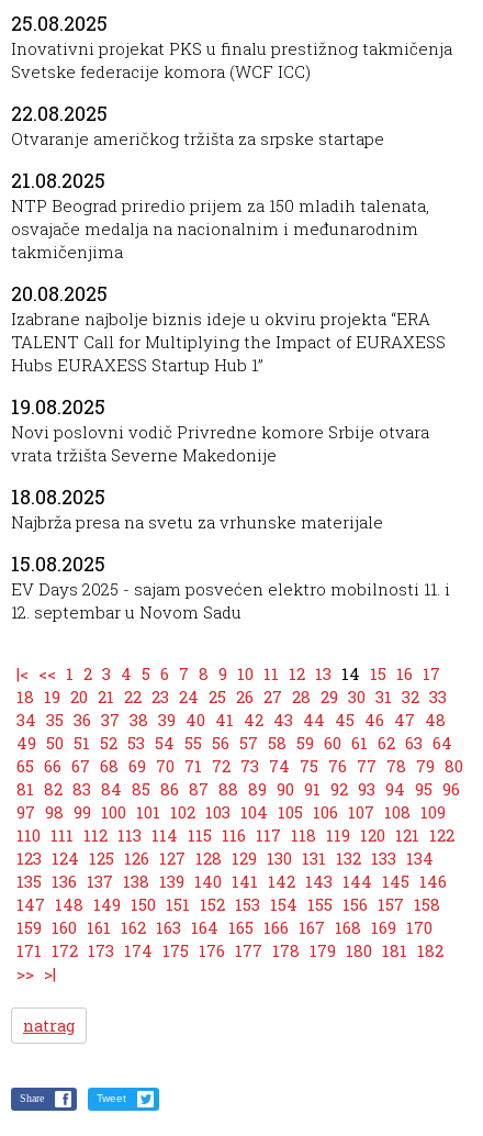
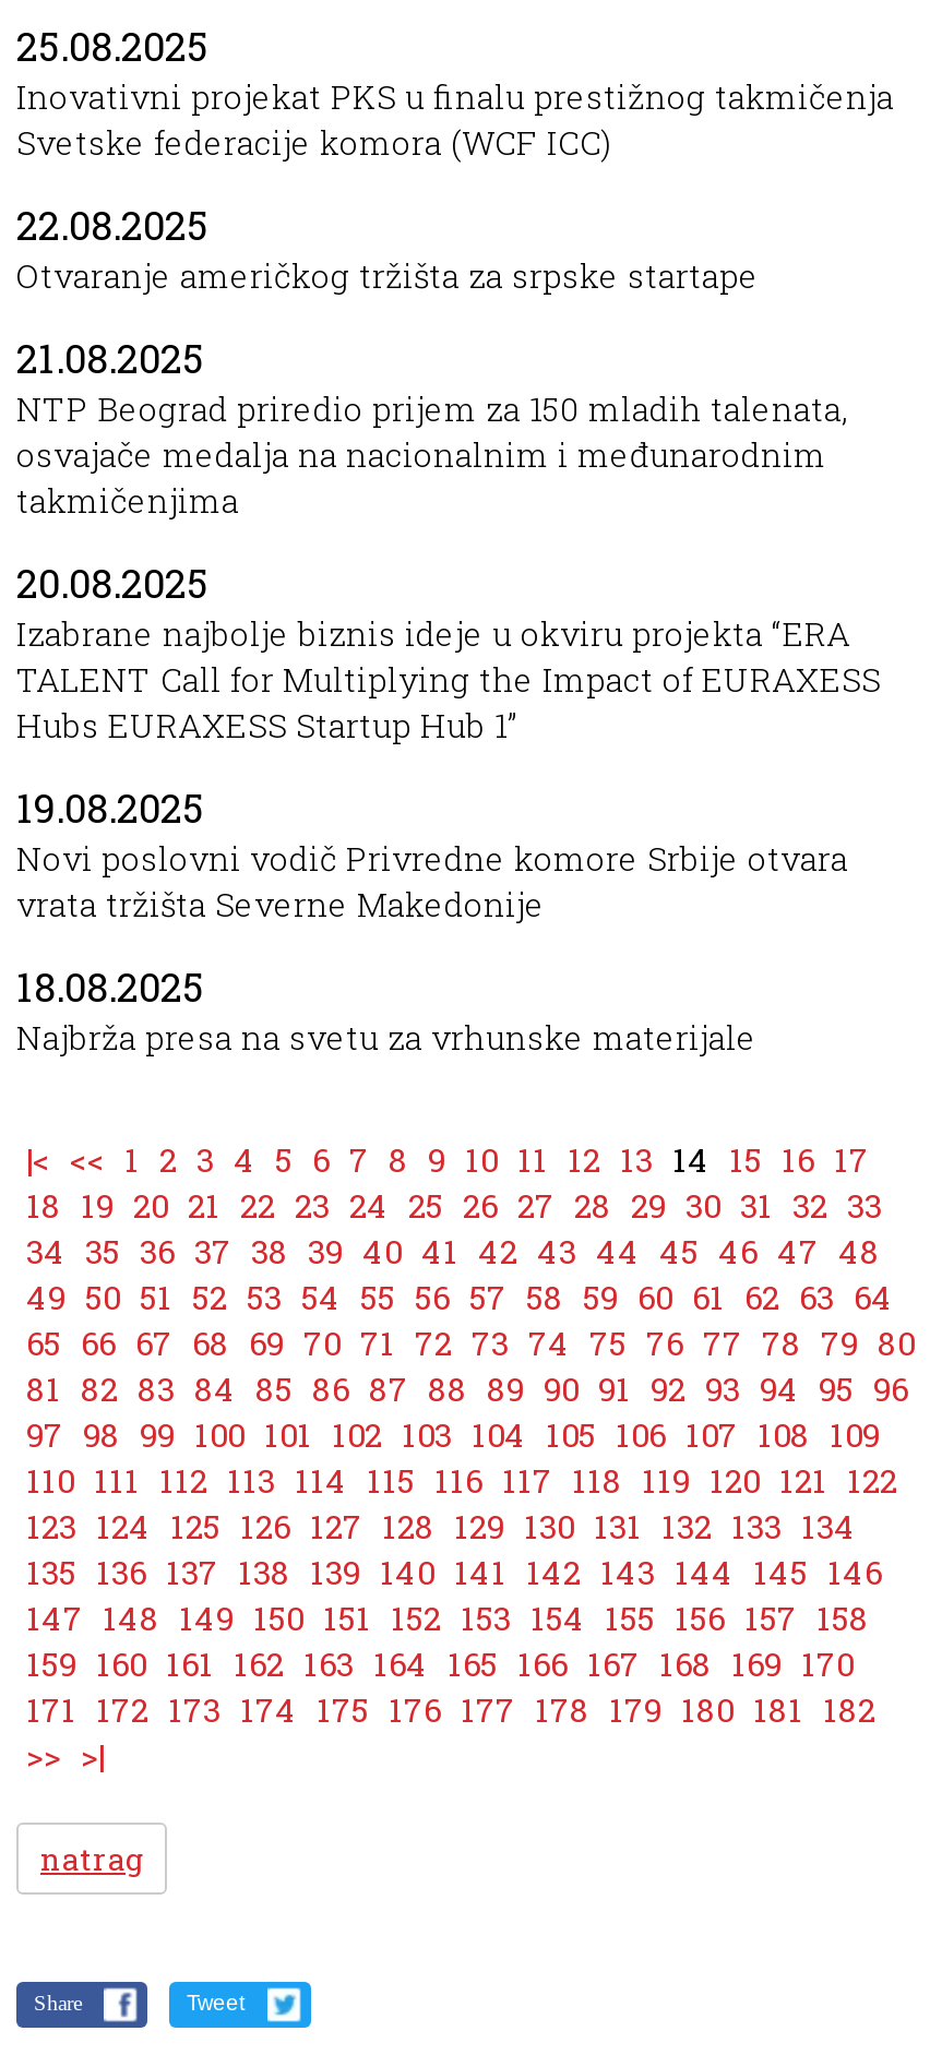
- 15.08.2025
- EV Days 2025 - sajam posvećen elektro mobilnosti 11. i
- 12. septembar u Novom Sadu
